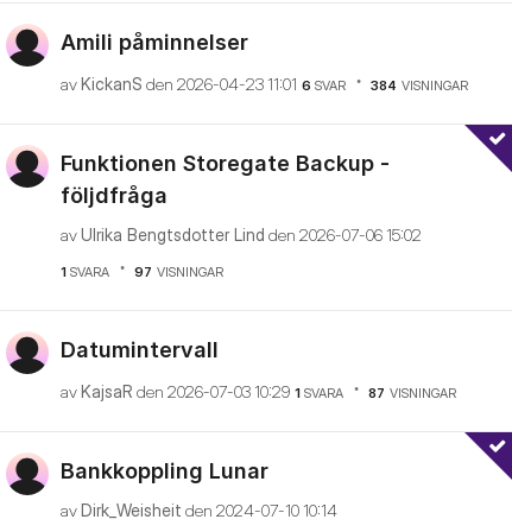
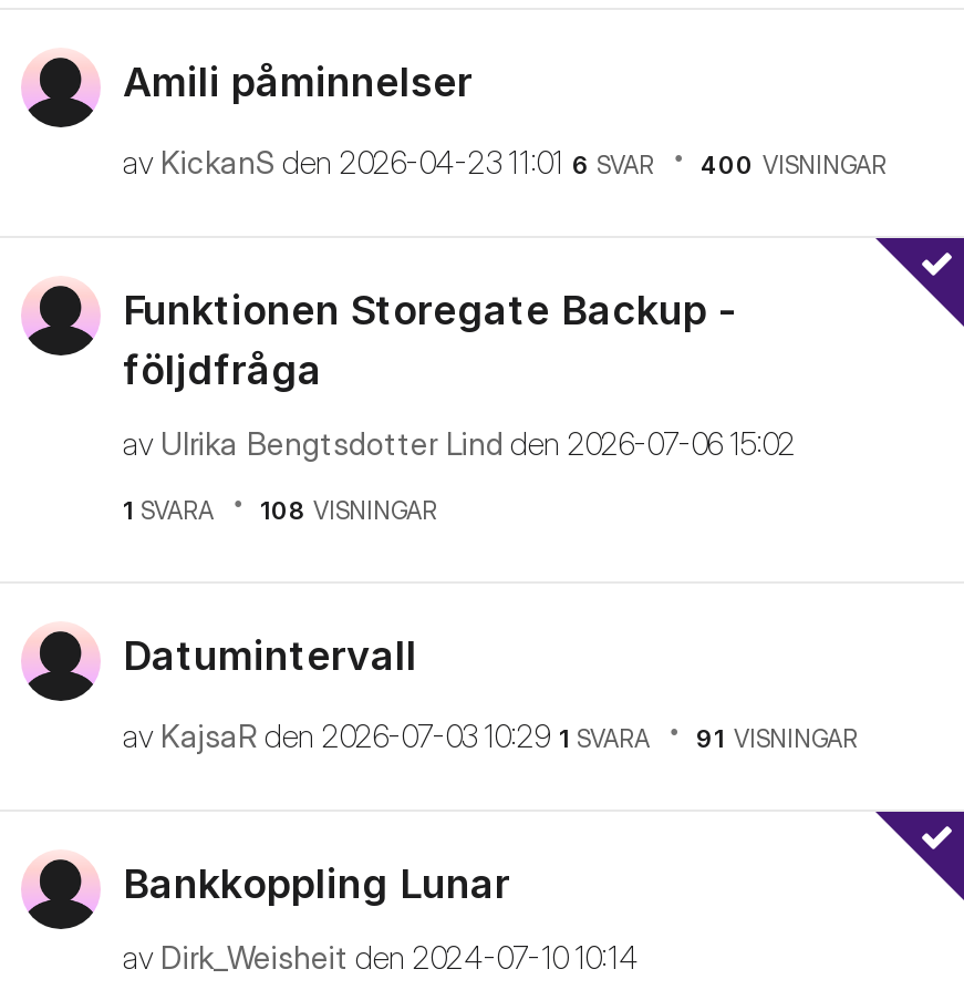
- av KickanS den 2026-04-23 11:01 6 SVAR 384 VISNINGAR
+ av KickanS den 2026-04-23 11:01 6 SVAR 400 VISNINGAR

- 1 SVARA 97 VISNINGAR
+ 1 SVARA 108 VISNINGAR

- av KajsaR den 2026-07-03 10:29 1 SVARA 87 VISNINGAR
+ av KajsaR den 2026-07-03 10:29 1 SVARA 91 VISNINGAR
